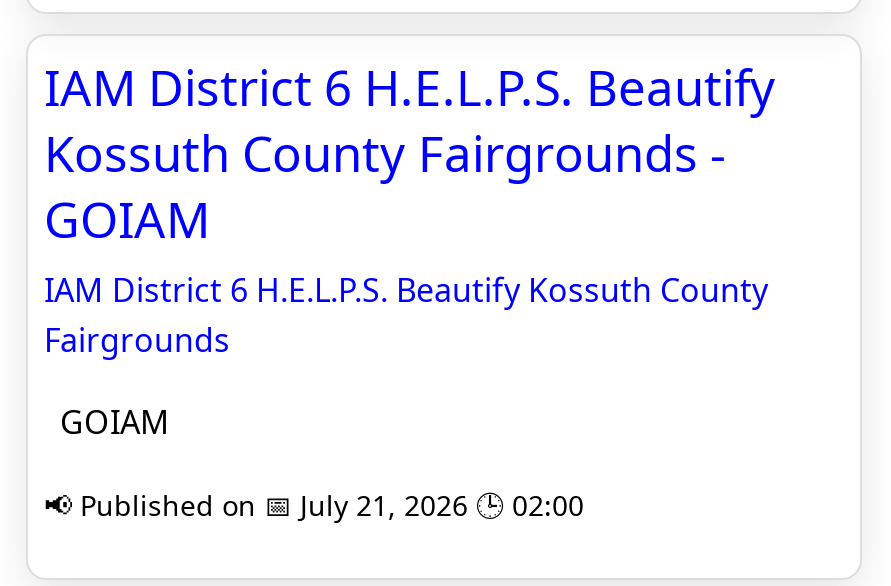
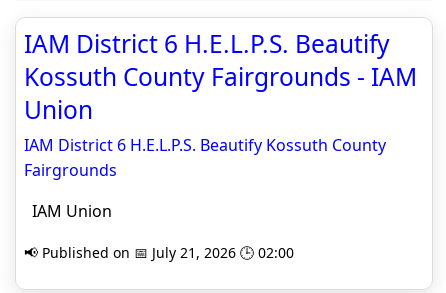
- Kossuth County Fairgrounds -
- GOIAM
+ Kossuth County Fairgrounds - IAM
+ Union

- GOIAM
+ IAM Union
